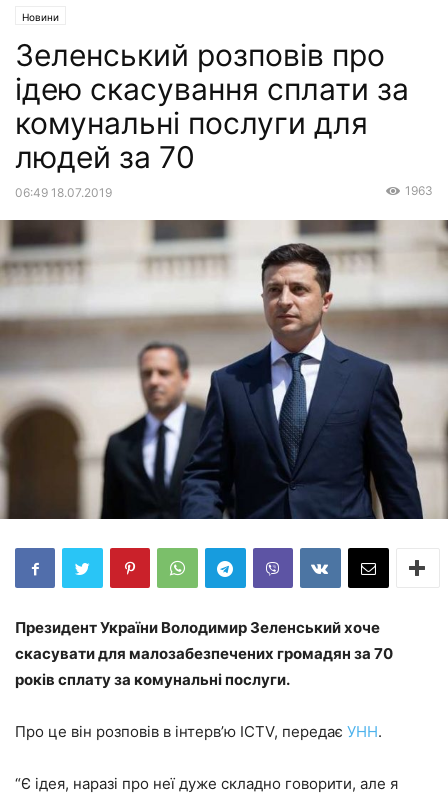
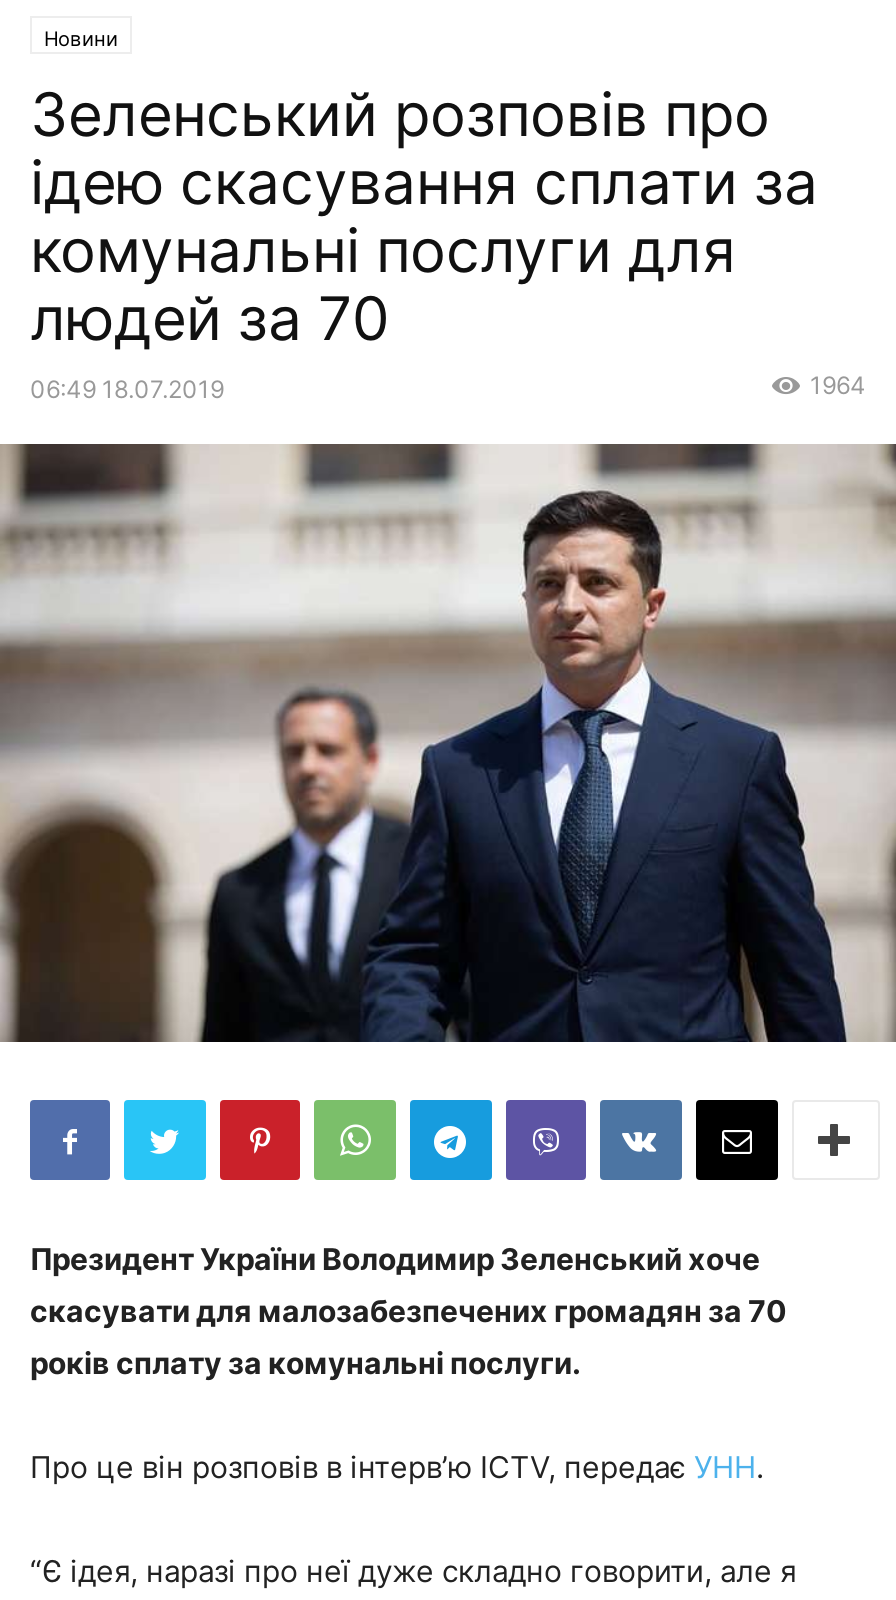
- 1963
+ 1964
